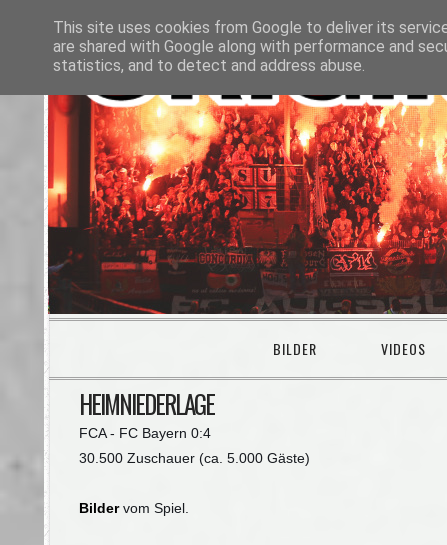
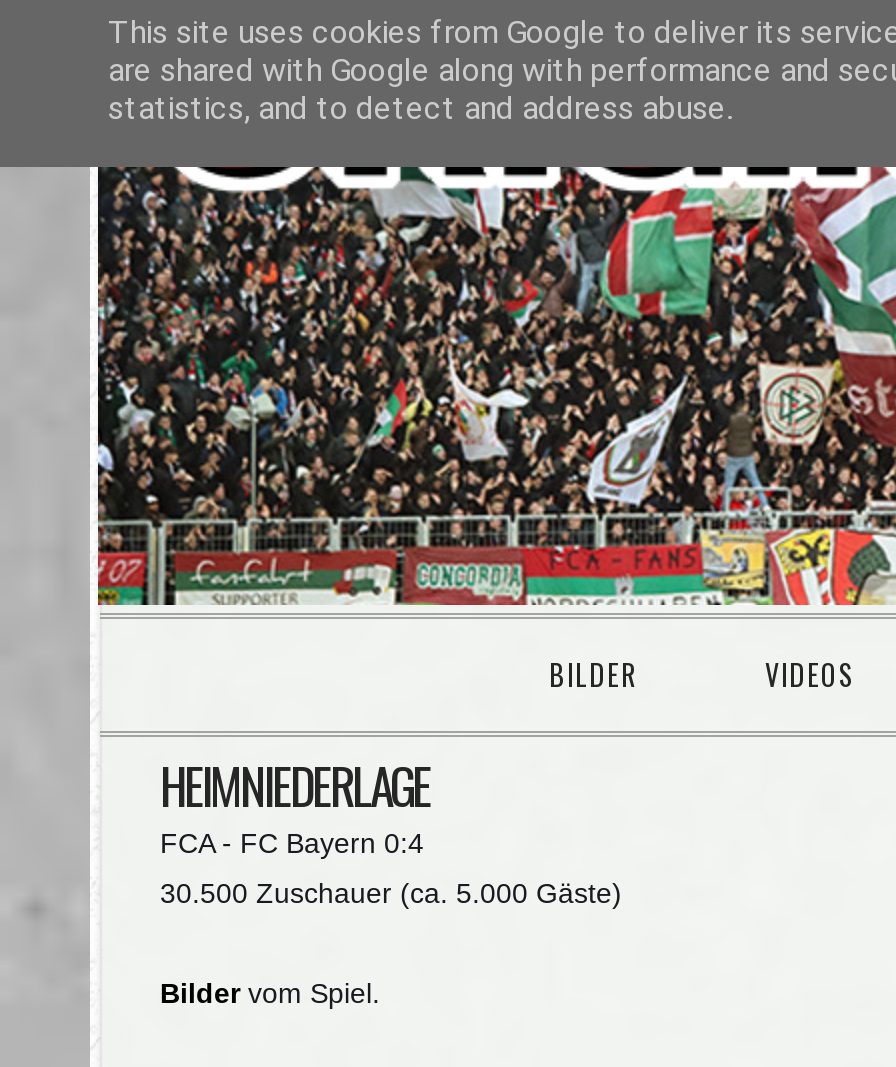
- [image]
+ [image]
